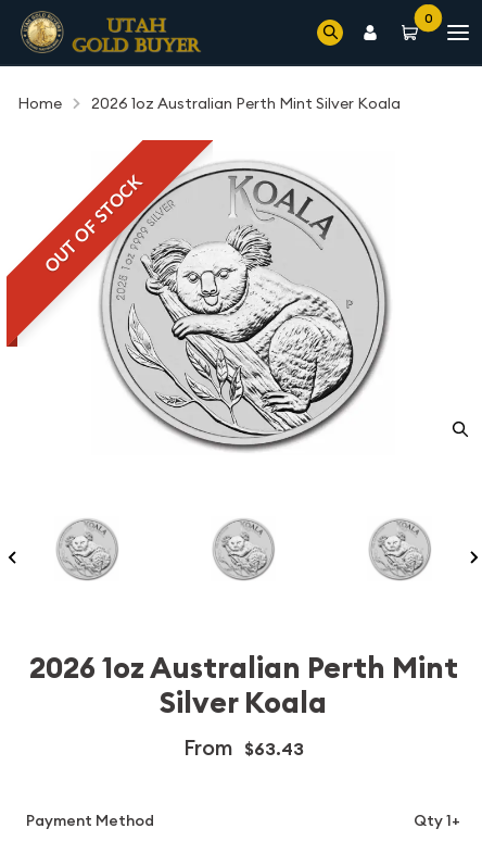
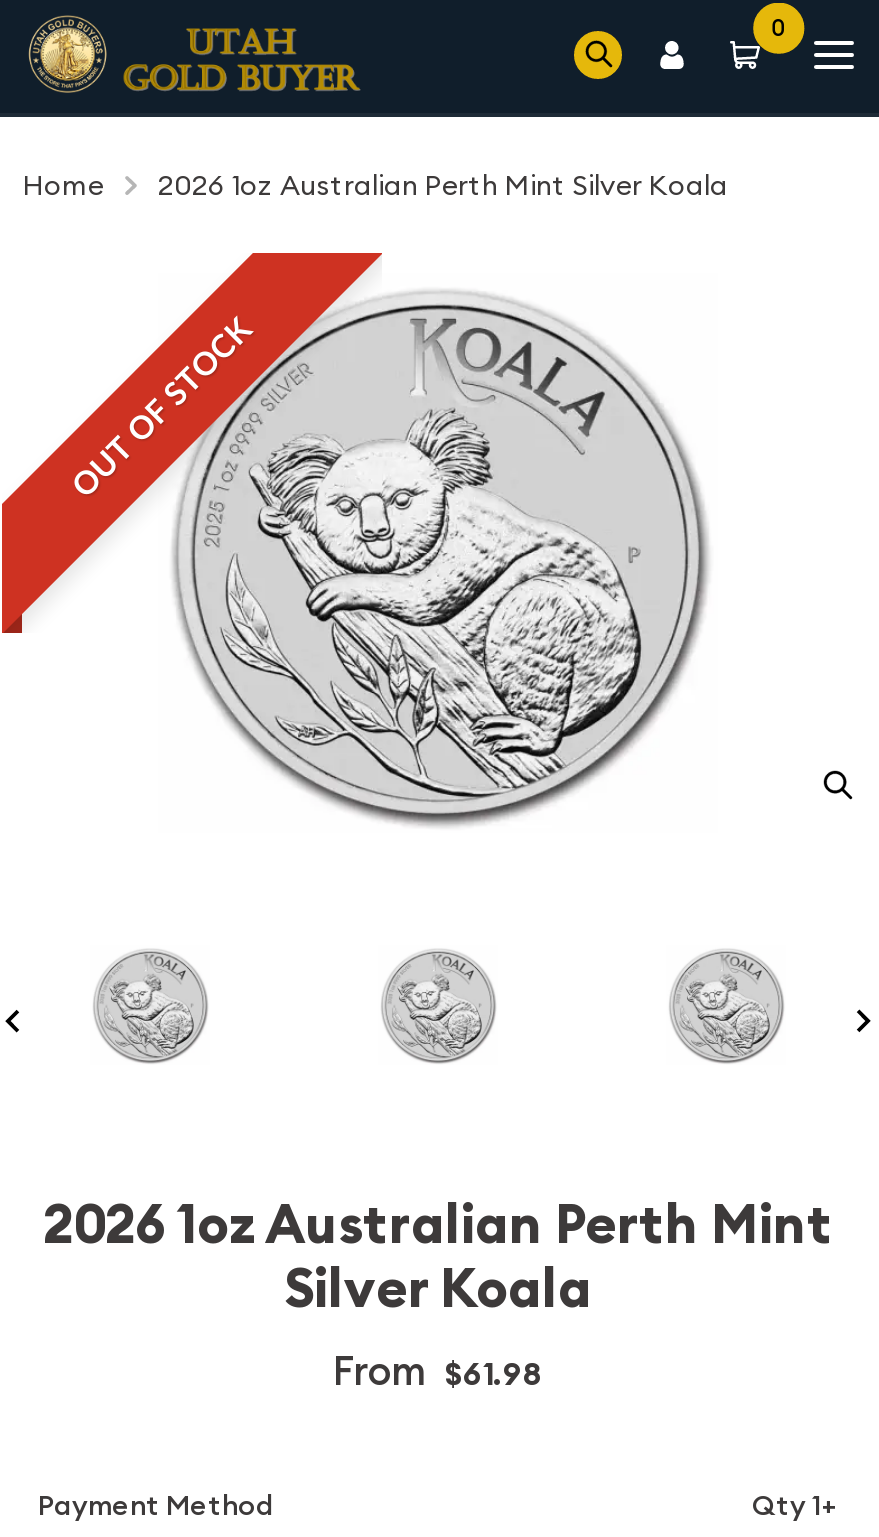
- From $63.43
+ From $61.98
